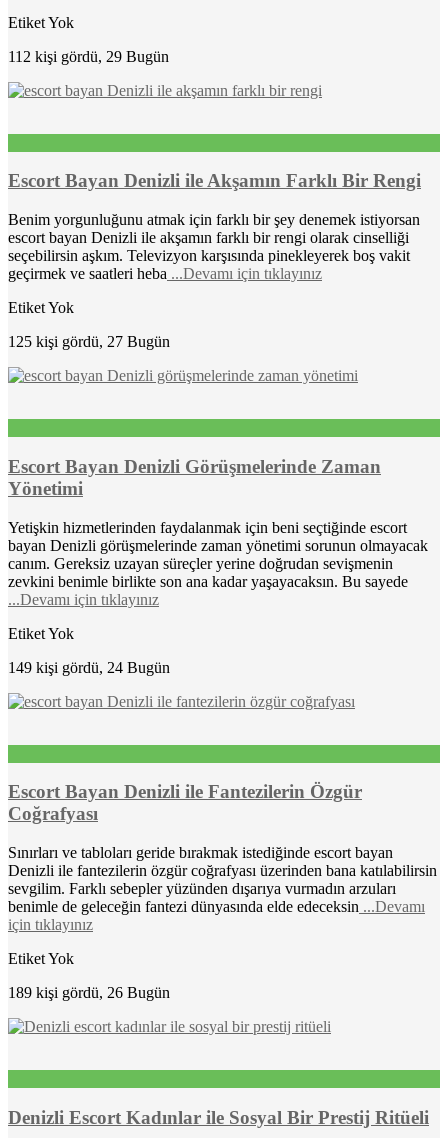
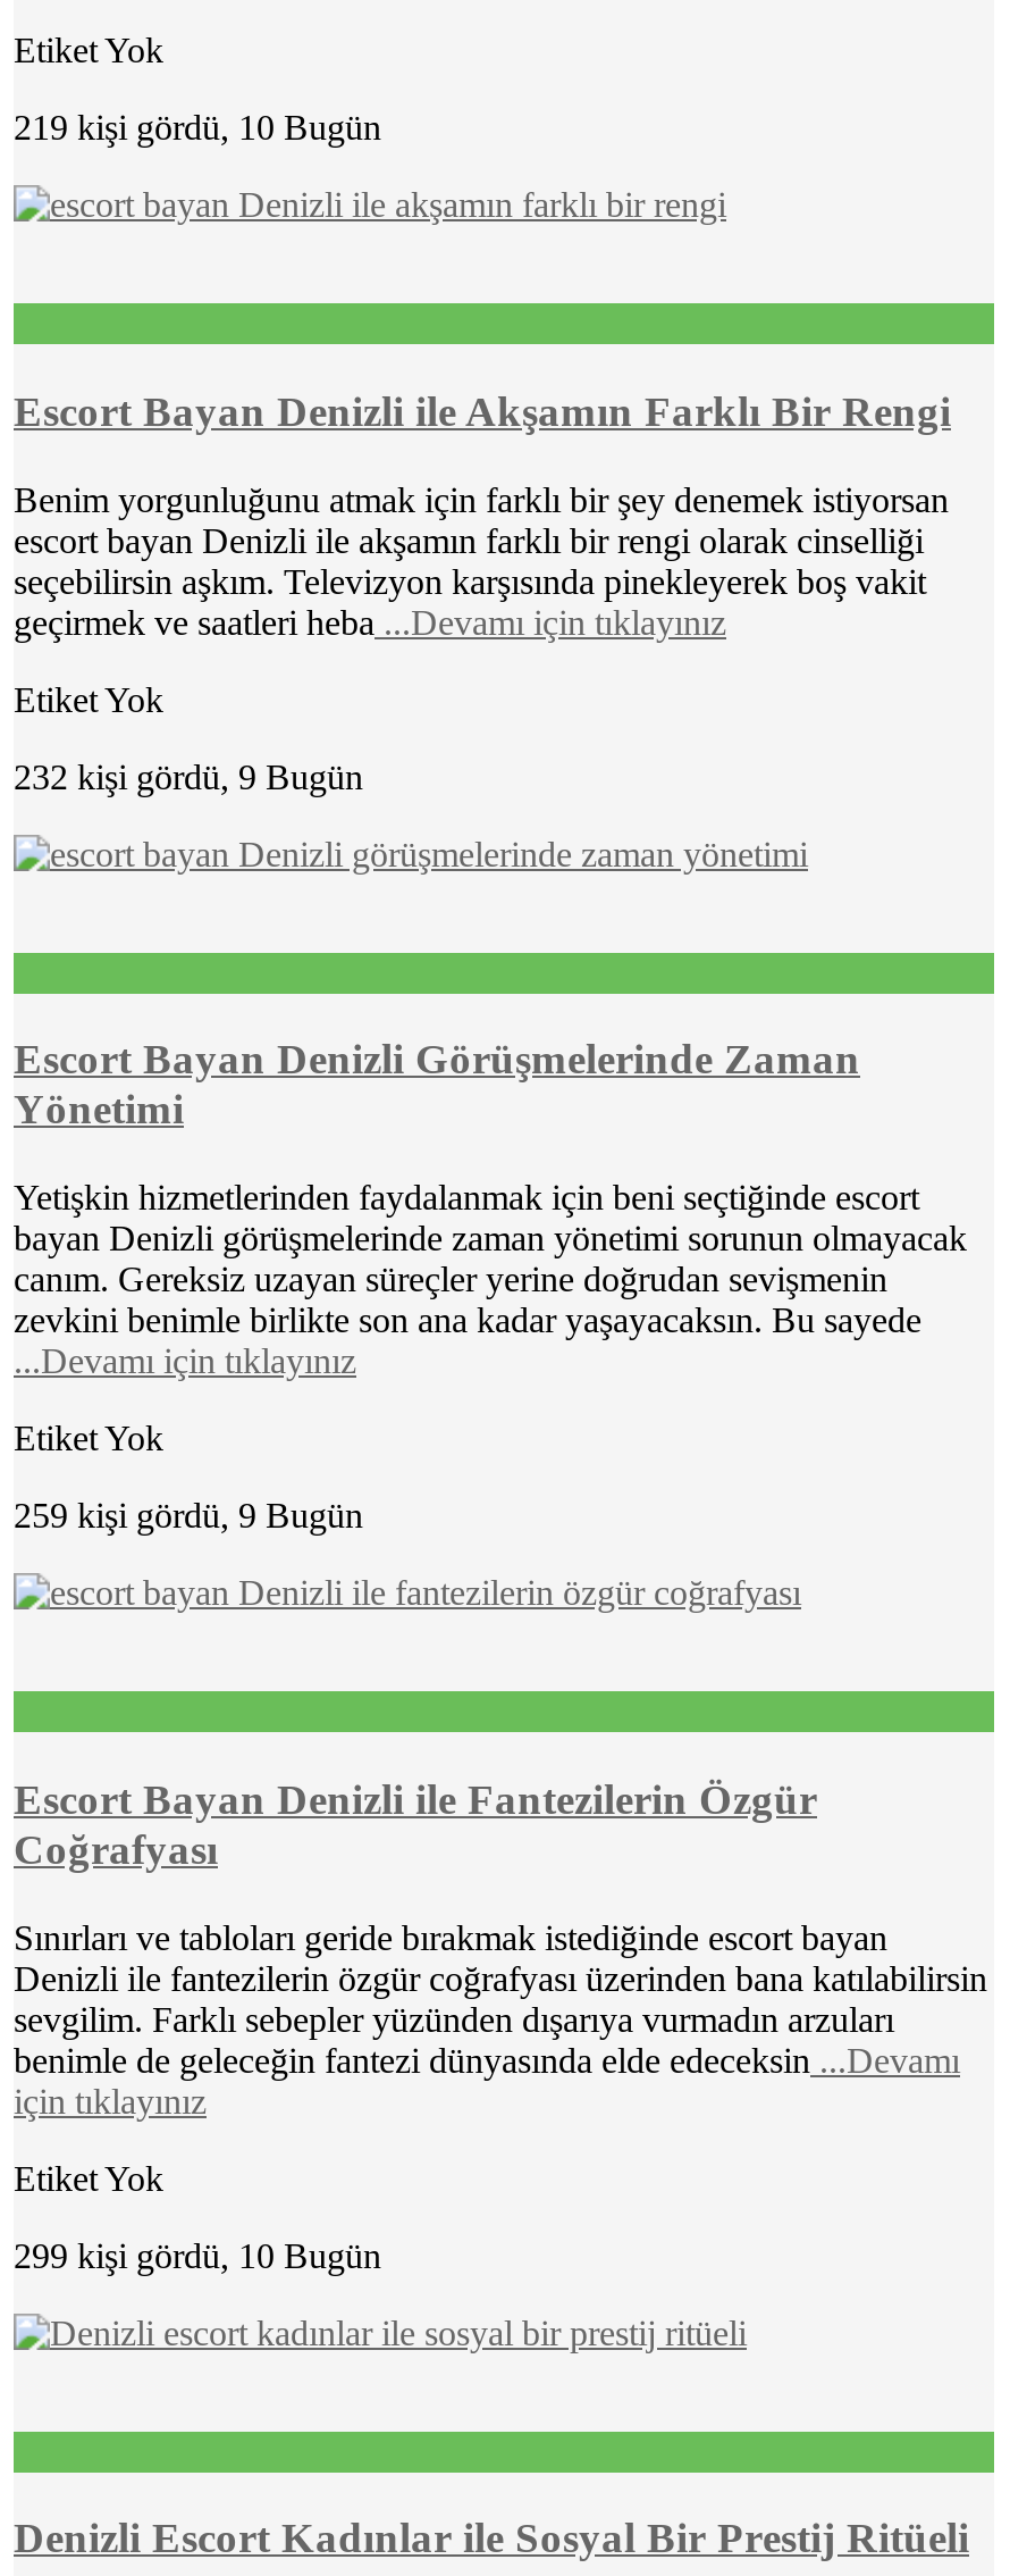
- 112 kişi gördü, 29 Bugün
+ 219 kişi gördü, 10 Bugün

- 125 kişi gördü, 27 Bugün
+ 232 kişi gördü, 9 Bugün

- 149 kişi gördü, 24 Bugün
+ 259 kişi gördü, 9 Bugün

- 189 kişi gördü, 26 Bugün
+ 299 kişi gördü, 10 Bugün
